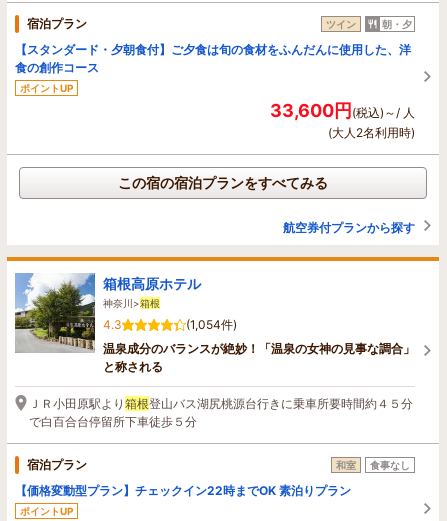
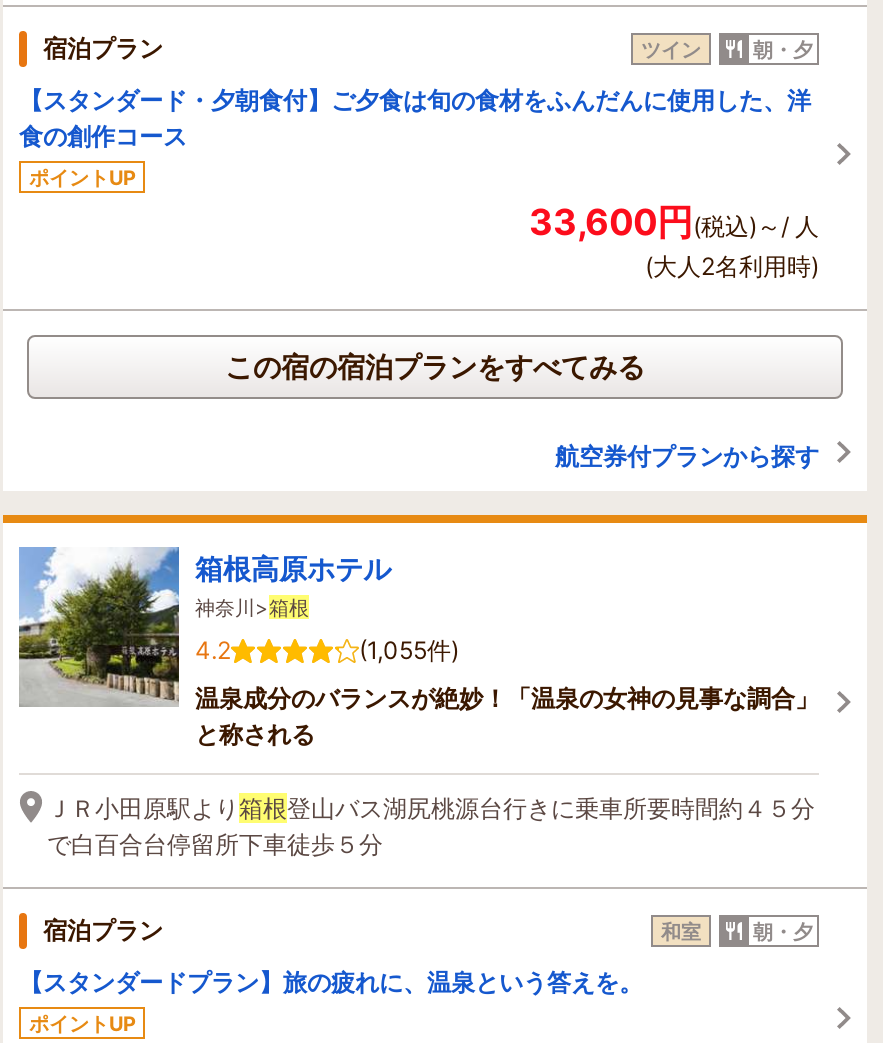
- 4.3
+ 4.2

- (1,054件)
+ (1,055件)

- 食事なし
+ 朝・夕

- 【価格変動型プラン】チェックイン22時までOK 素泊りプラン
+ 【スタンダードプラン】旅の疲れに、温泉という答えを。
